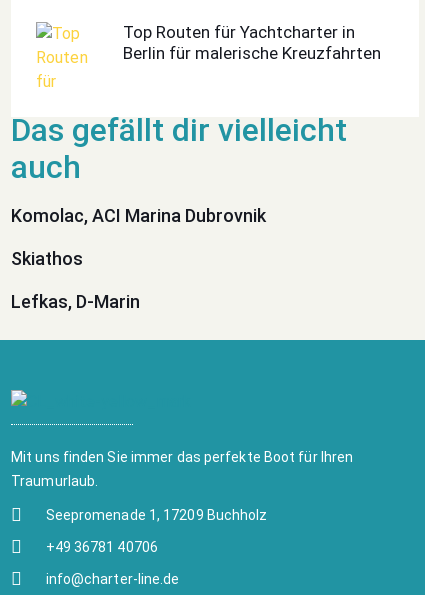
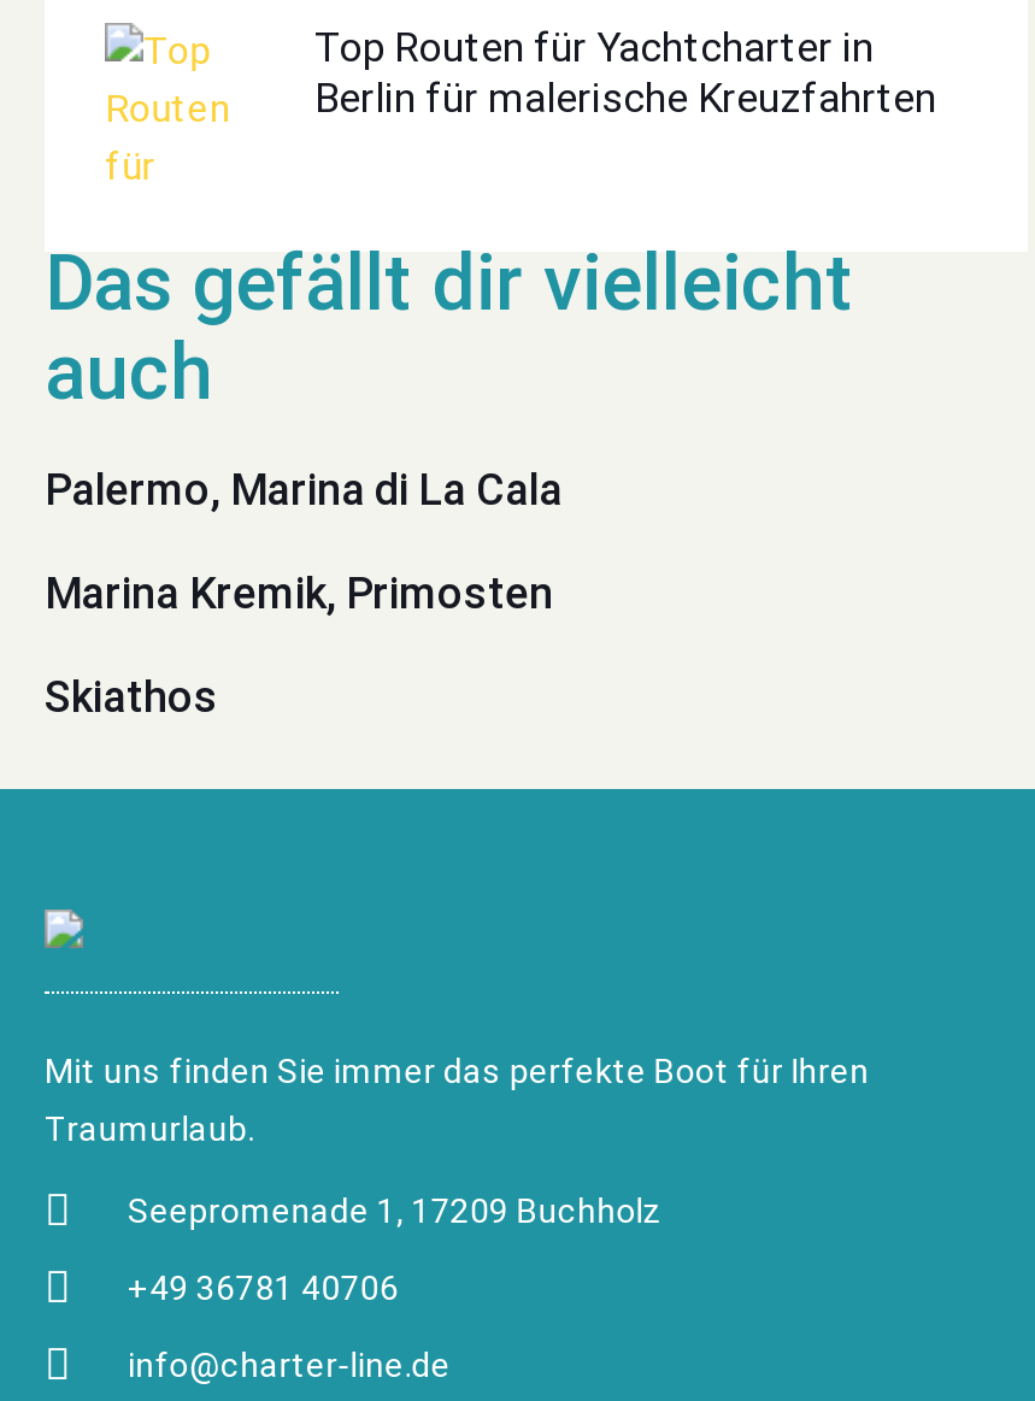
- Komolac, ACI Marina Dubrovnik
+ Palermo, Marina di La Cala
+ Marina Kremik, Primosten

moved down: Skiathos

- Lefkas, D-Marin
